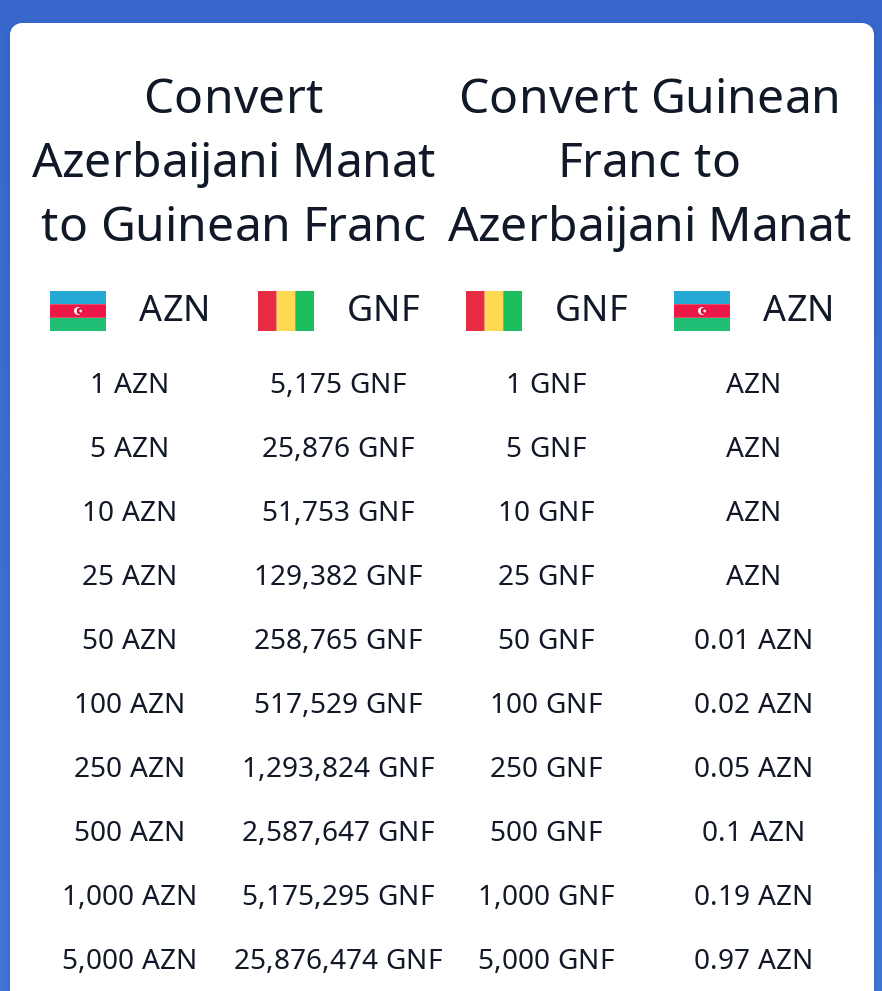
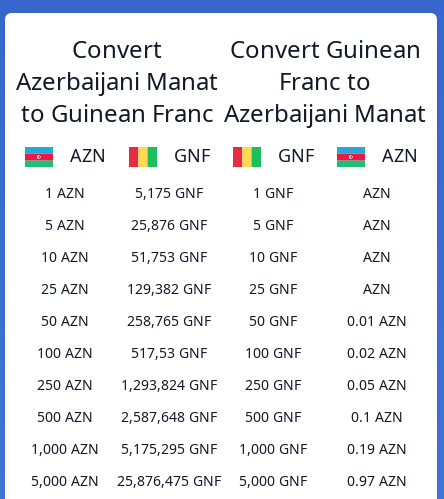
- 100 AZN 517,529 GNF 100 GNF
+ 100 AZN 517,53 GNF 100 GNF

- 500 AZN 2,587,647 GNF 500 GNF
+ 500 AZN 2,587,648 GNF 500 GNF

- 5,000 AZN 25,876,474 GNF 5,000 GNF
+ 5,000 AZN 25,876,475 GNF 5,000 GNF
